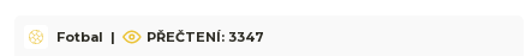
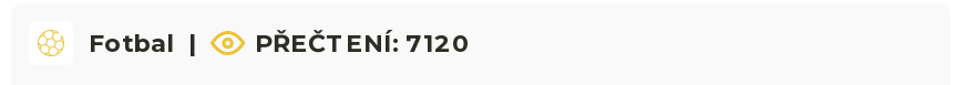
- PŘEČTENÍ: 3347
+ PŘEČTENÍ: 7120
